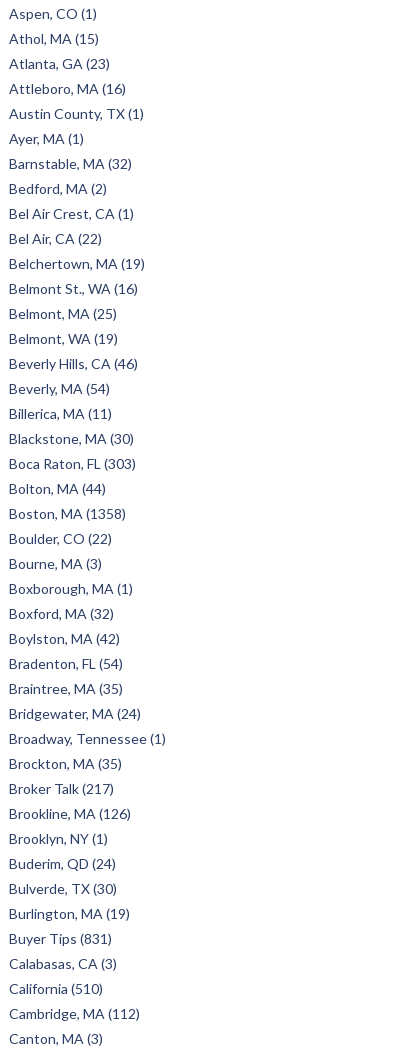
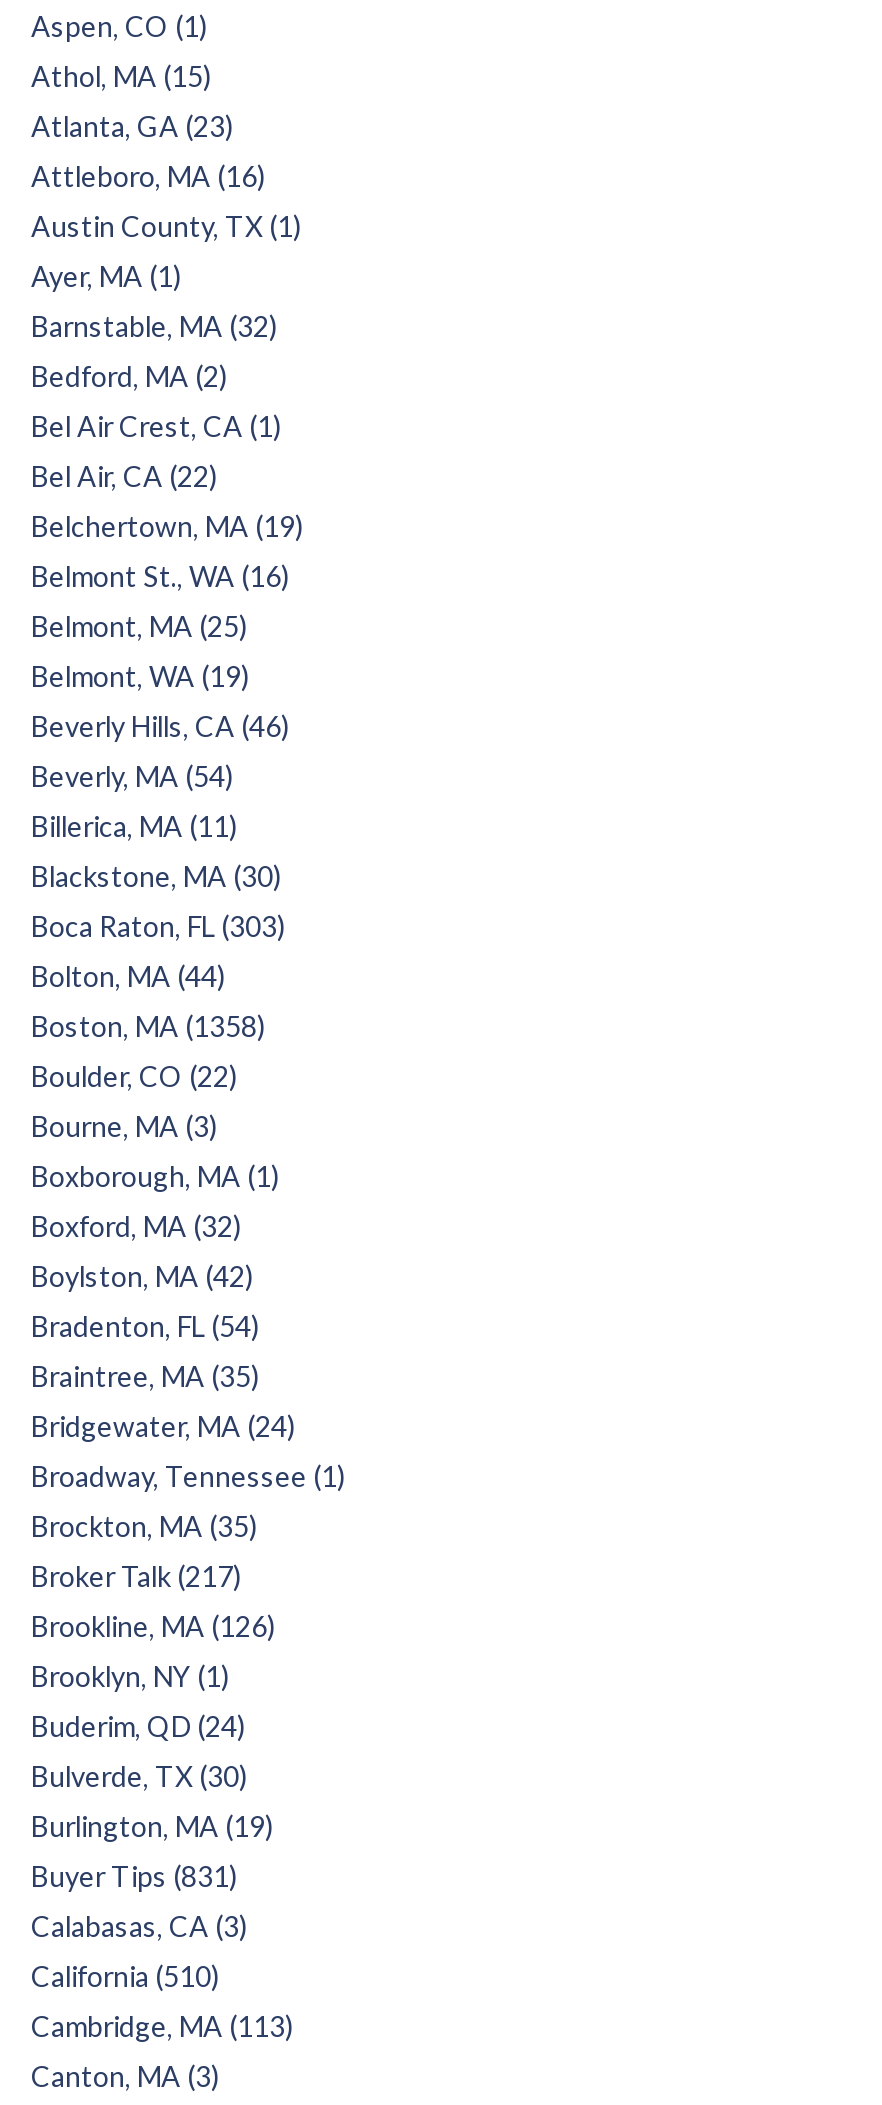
- Cambridge, MA (112)
+ Cambridge, MA (113)
